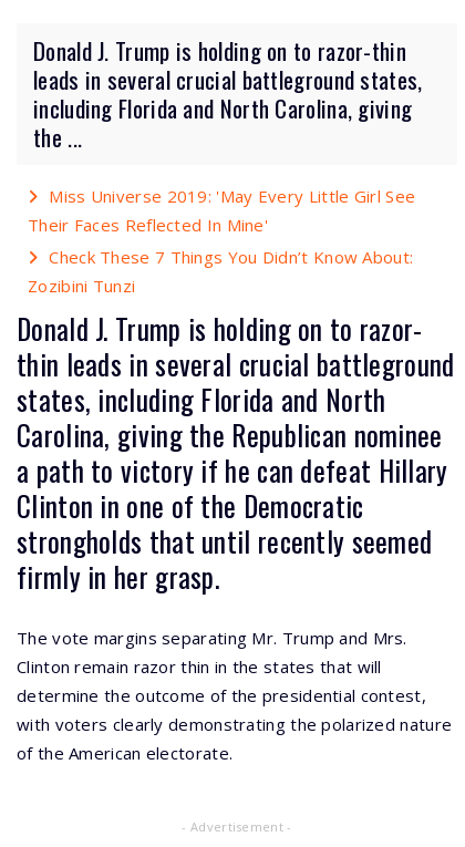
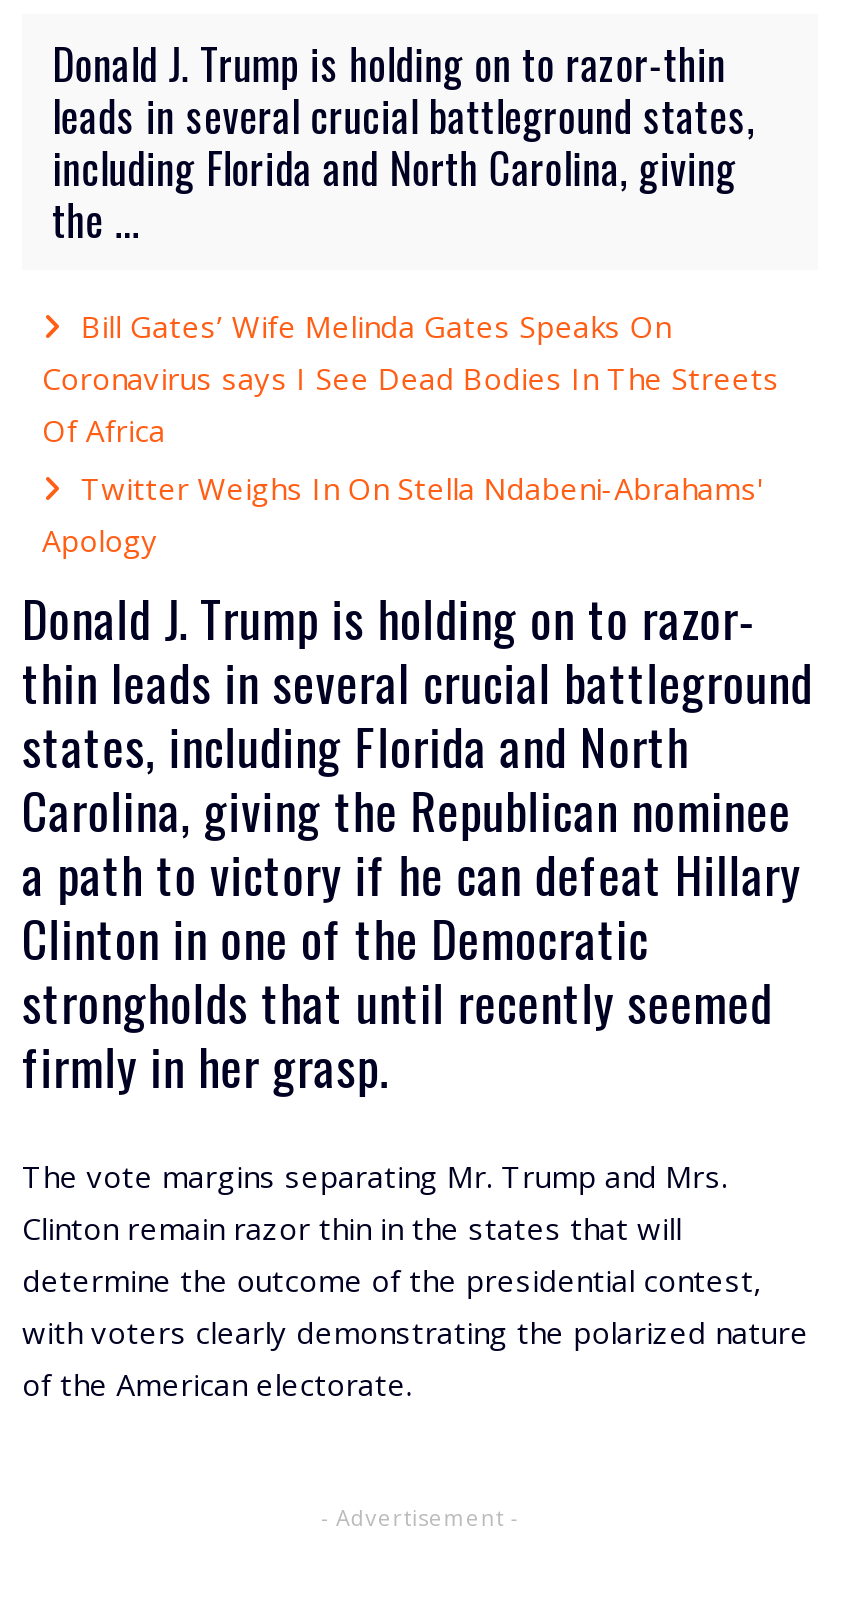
- Miss Universe 2019: 'May Every Little Girl See
- Their Faces Reflected In Mine'
- Check These 7 Things You Didn’t Know About:
- Zozibini Tunzi
+ Bill Gates’ Wife Melinda Gates Speaks On
+ Coronavirus says I See Dead Bodies In The Streets
+ Of Africa
+ Twitter Weighs In On Stella Ndabeni-Abrahams'
+ Apology
